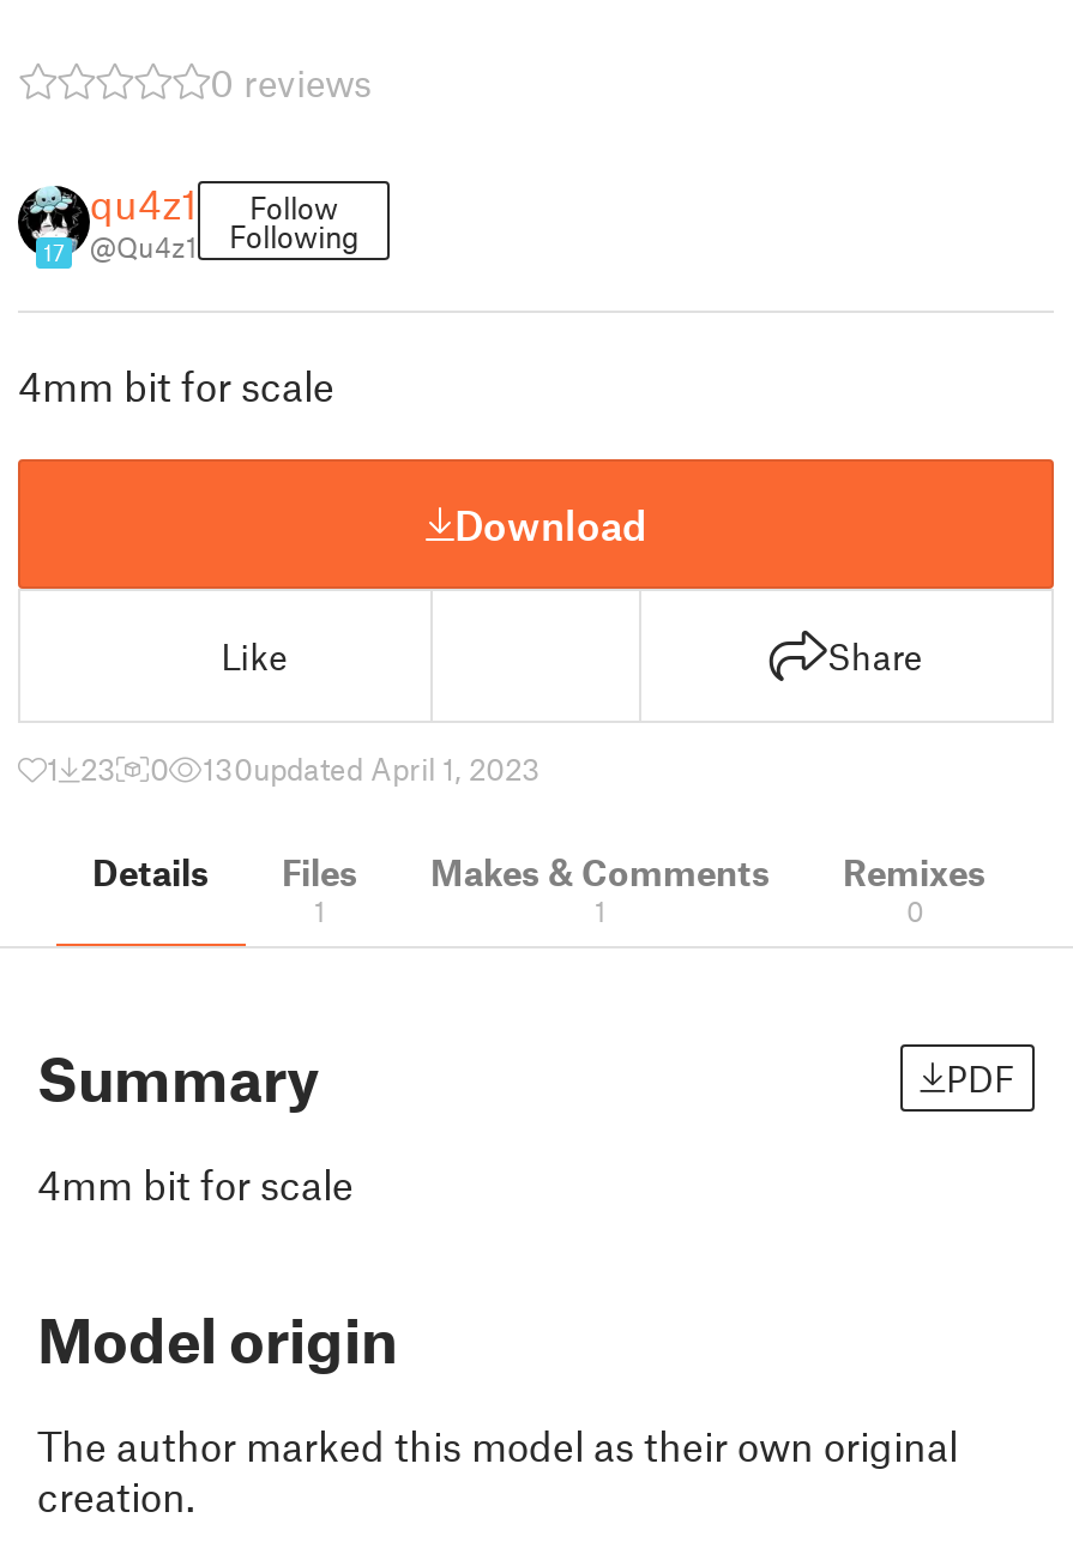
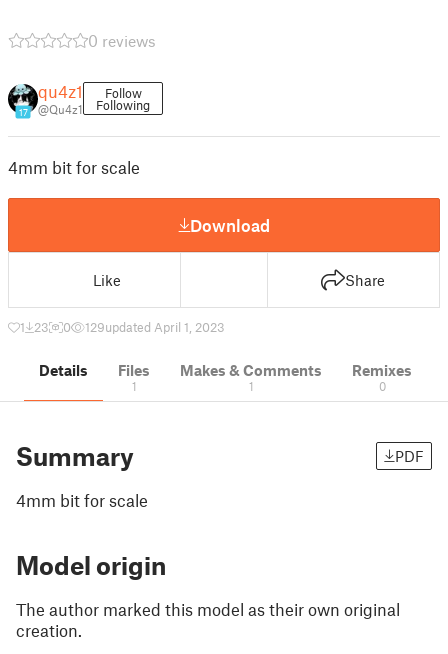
- 130updated April 1, 2023
+ 129updated April 1, 2023
